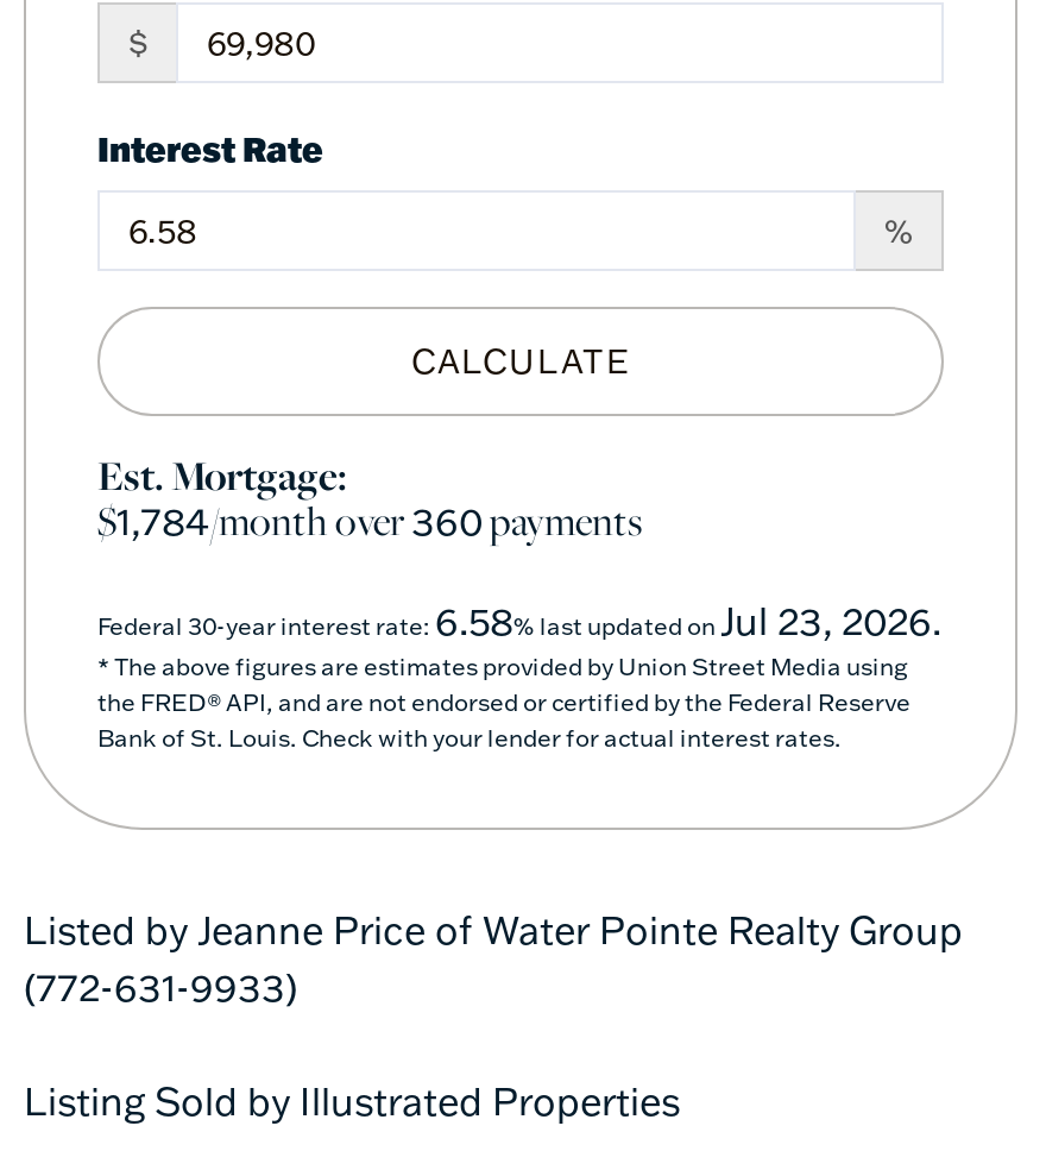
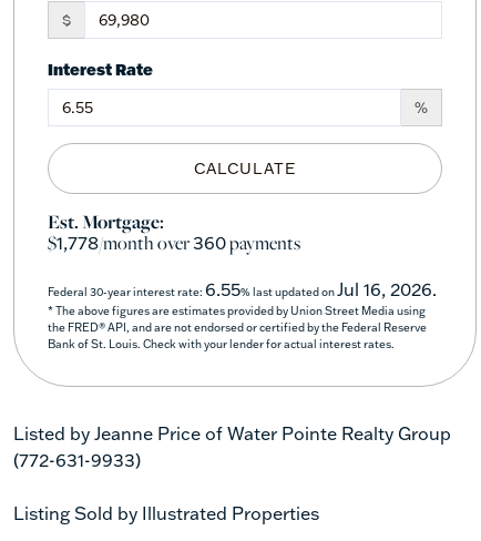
- $1,784/month over360payments
+ $1,778/month over360payments

- Federal 30-year interest rate: 6.58% last updated on Jul 23, 2026.
+ Federal 30-year interest rate: 6.55% last updated on Jul 16, 2026.
